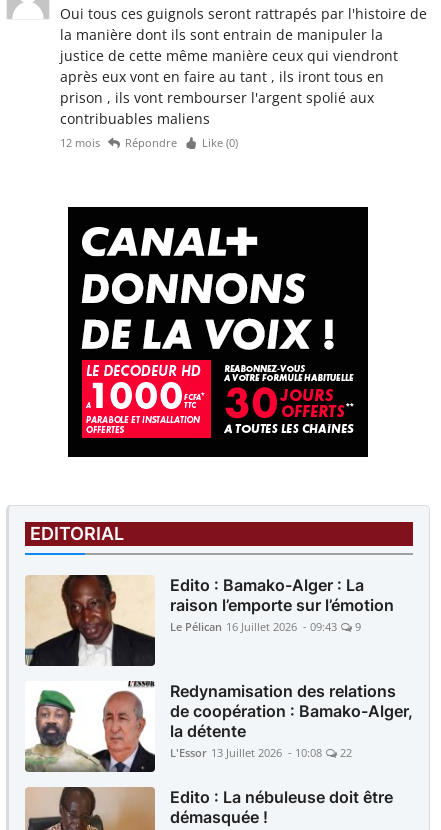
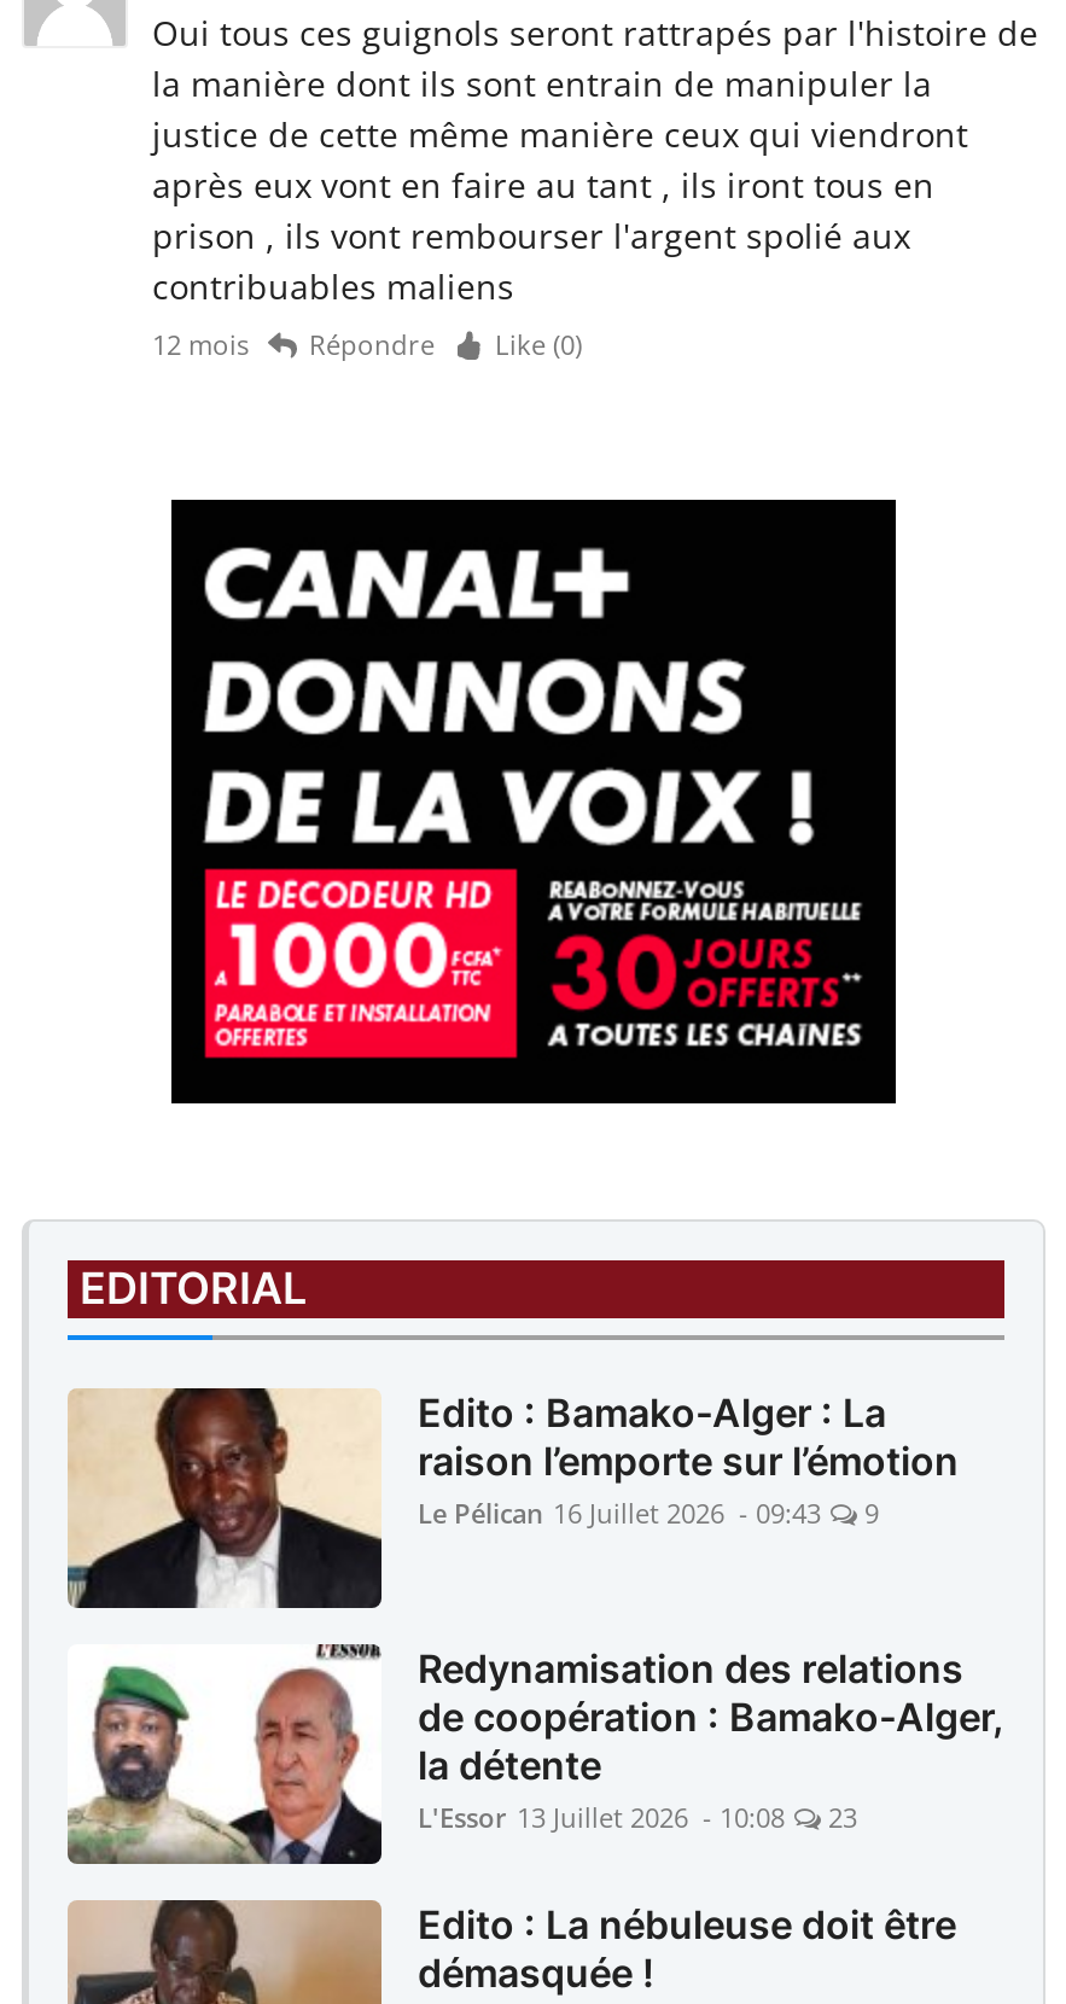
- L'Essor 13 Juillet 2026 - 10:08 22
+ L'Essor 13 Juillet 2026 - 10:08 23
